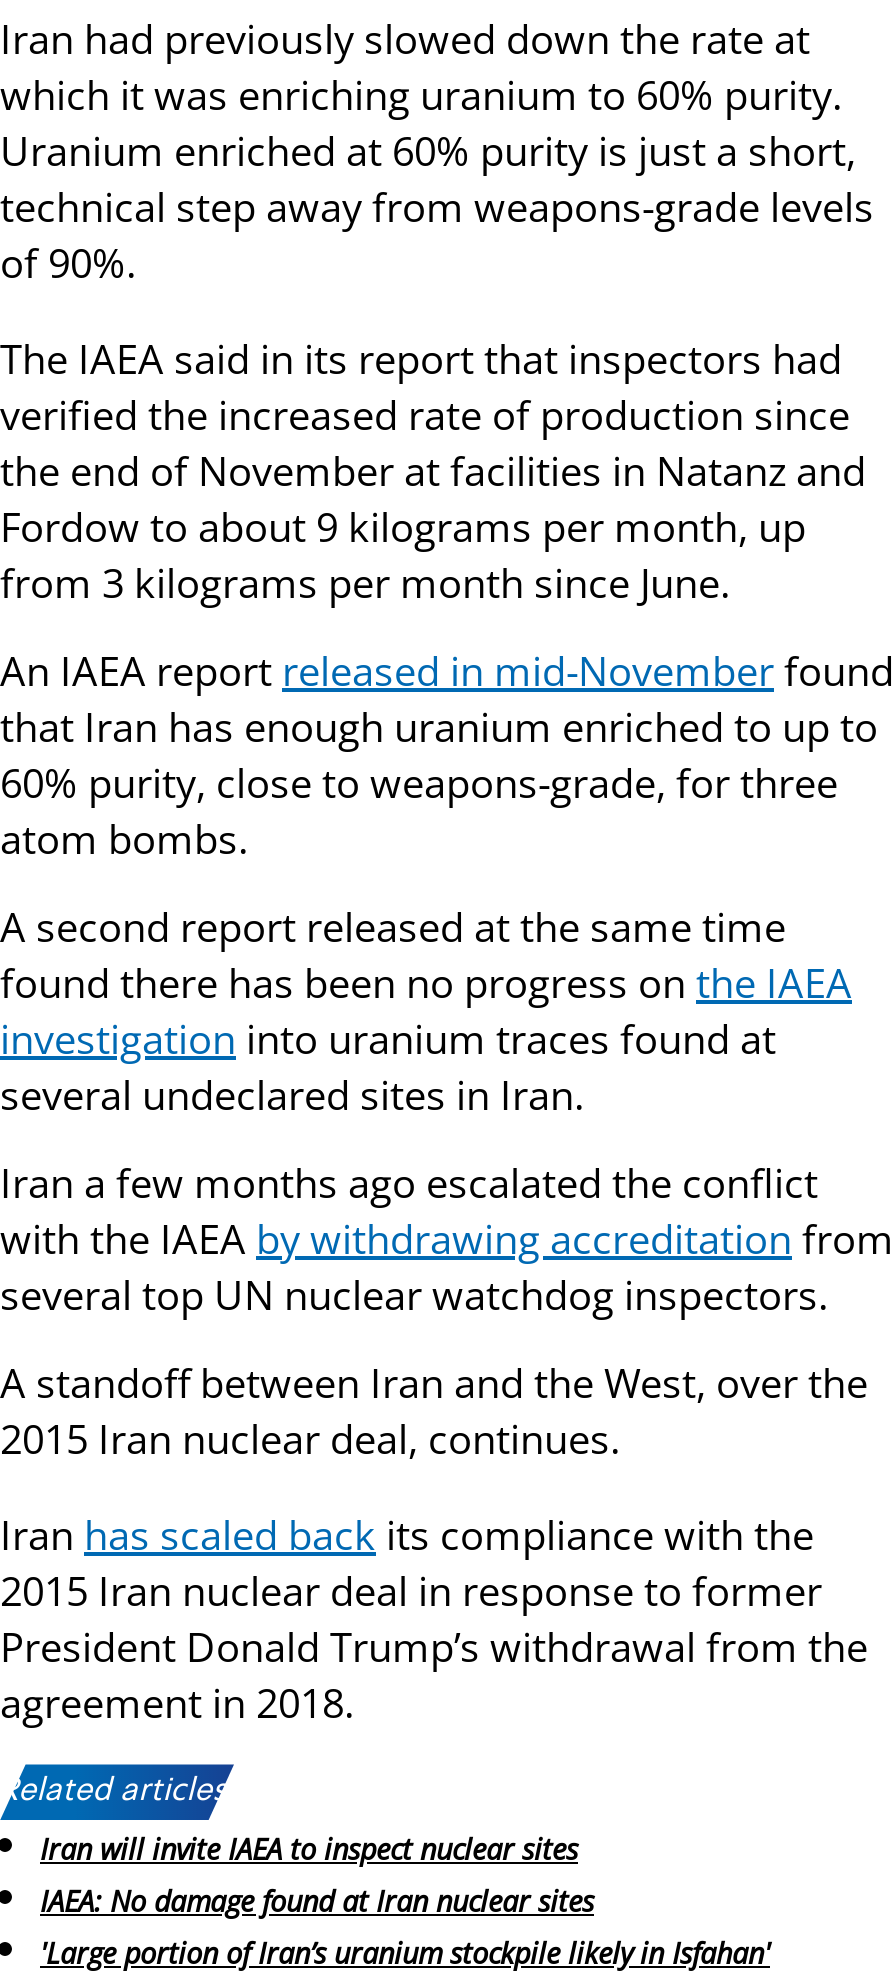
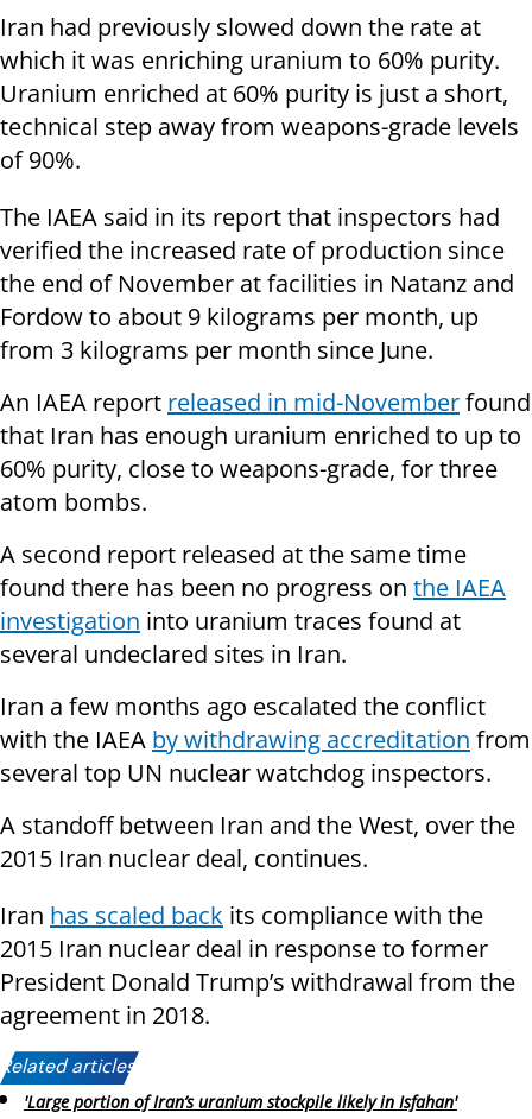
- Iran will invite IAEA to inspect nuclear sites
- IAEA: No damage found at Iran nuclear sites
